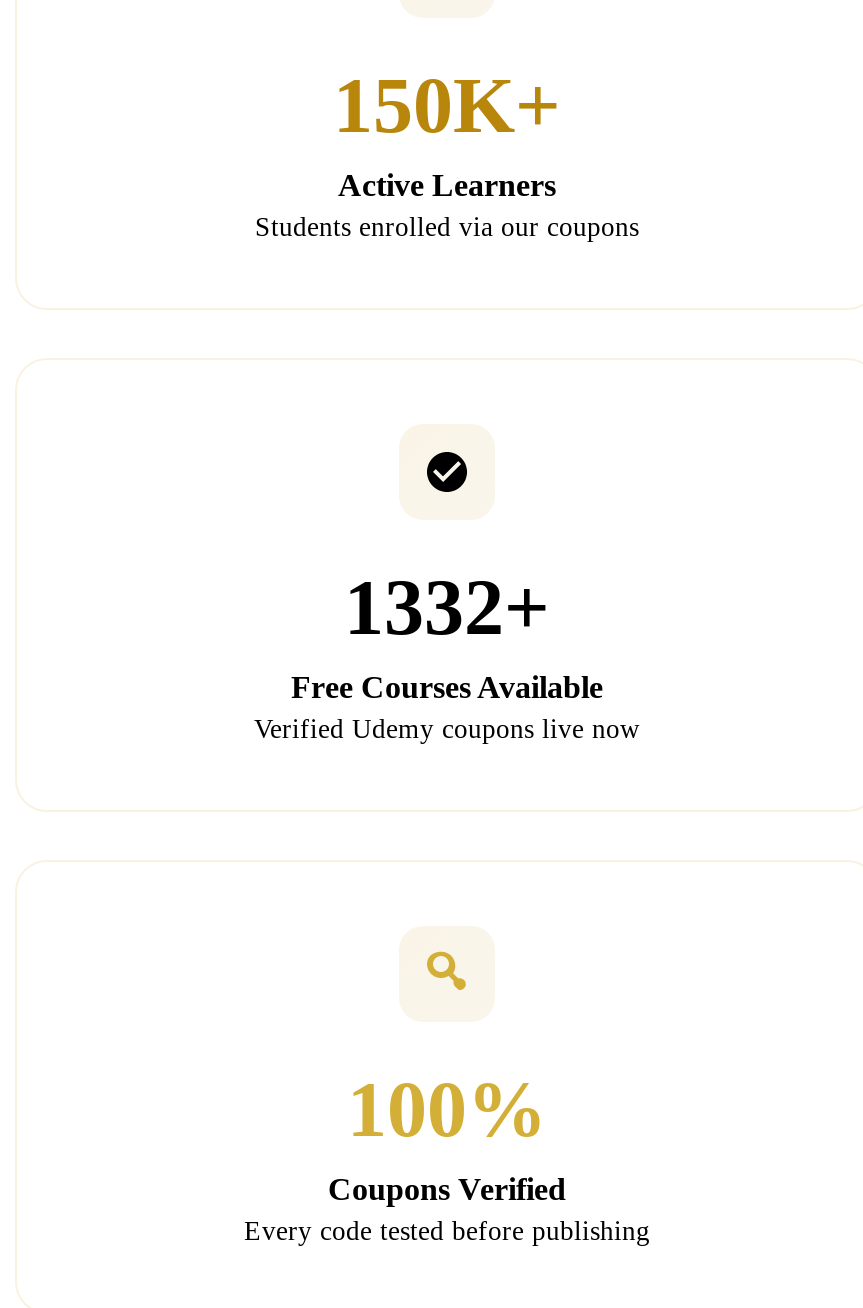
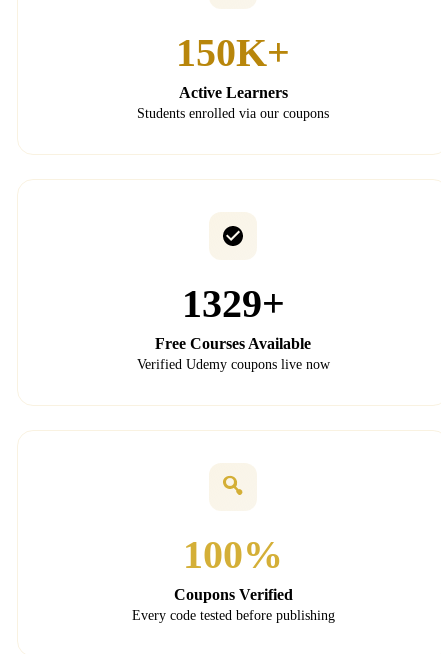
- 1332+
+ 1329+
